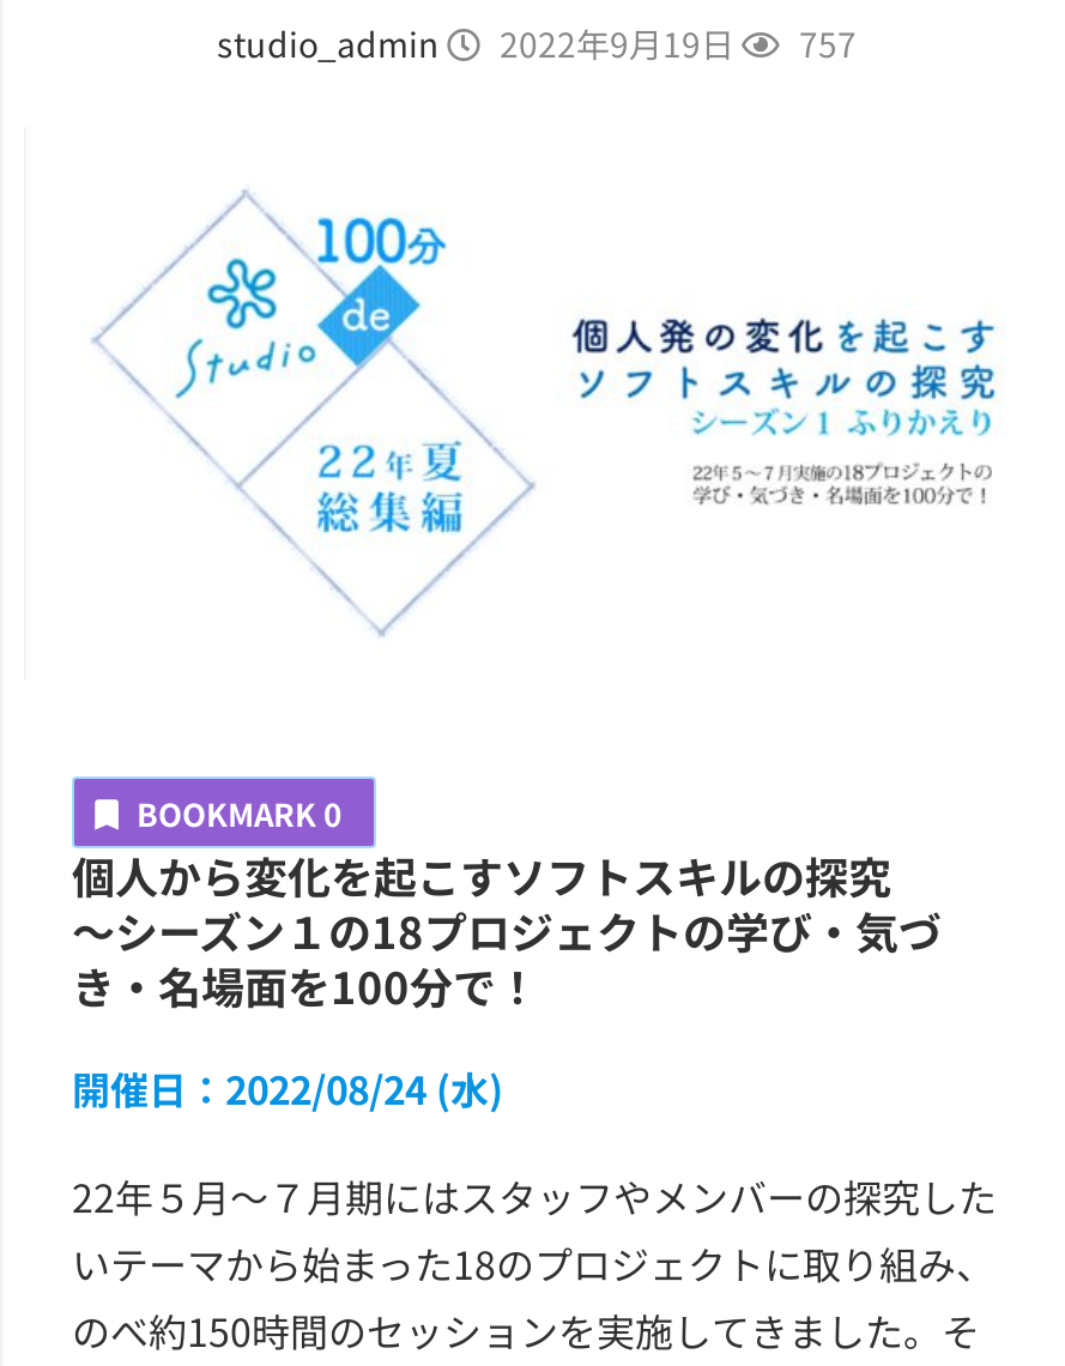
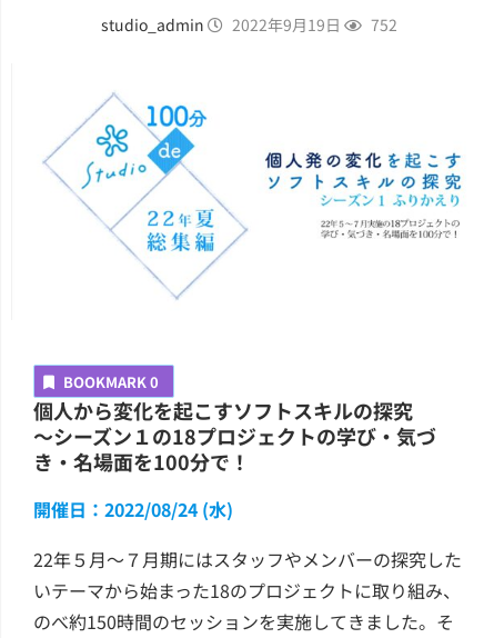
- studio_admin 2022年9月19日 757
+ studio_admin 2022年9月19日 752
